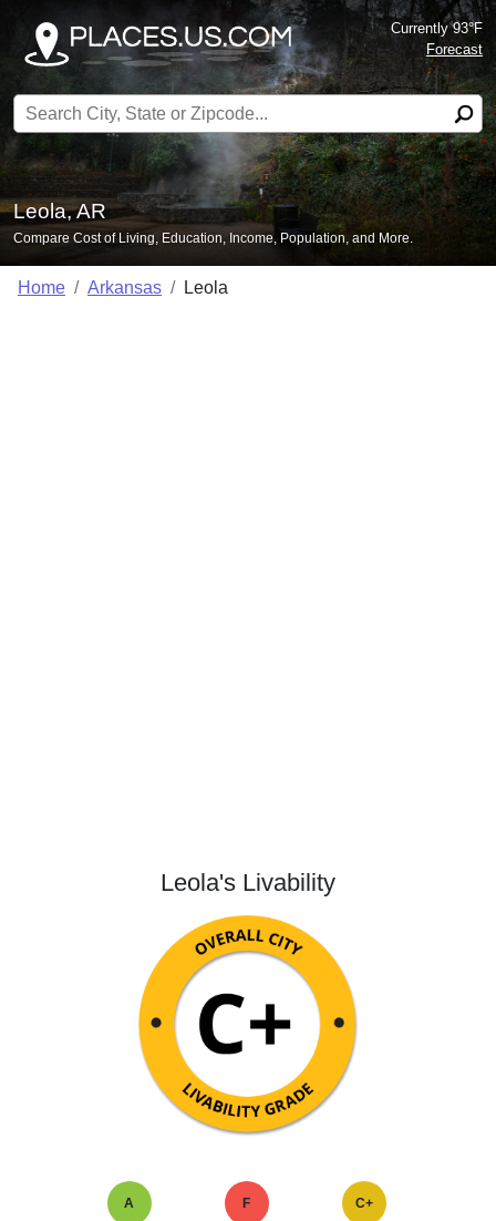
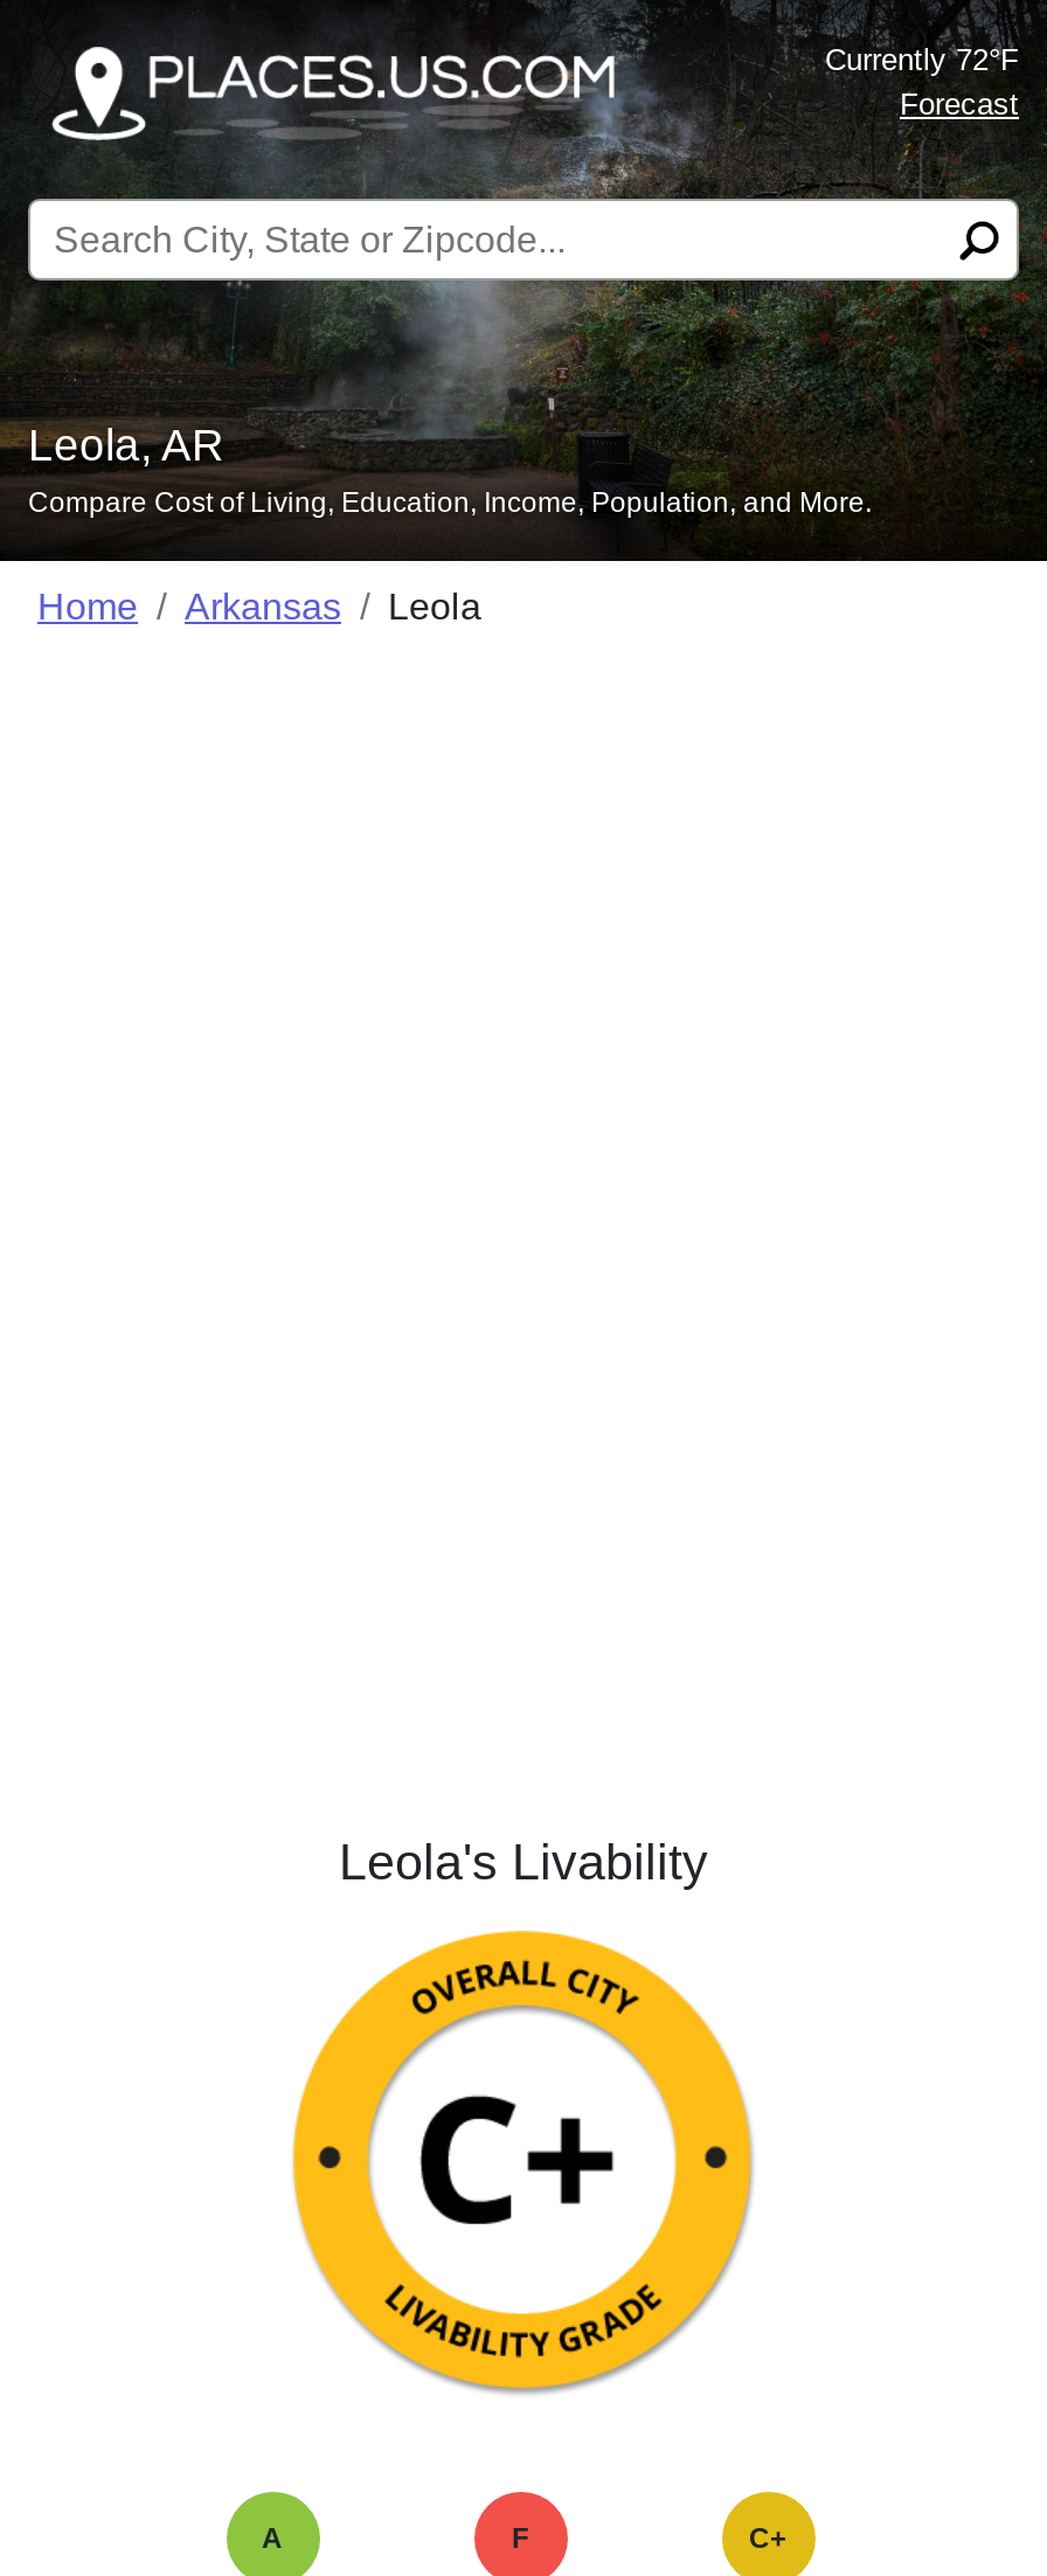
- Currently 93°F
+ Currently 72°F
